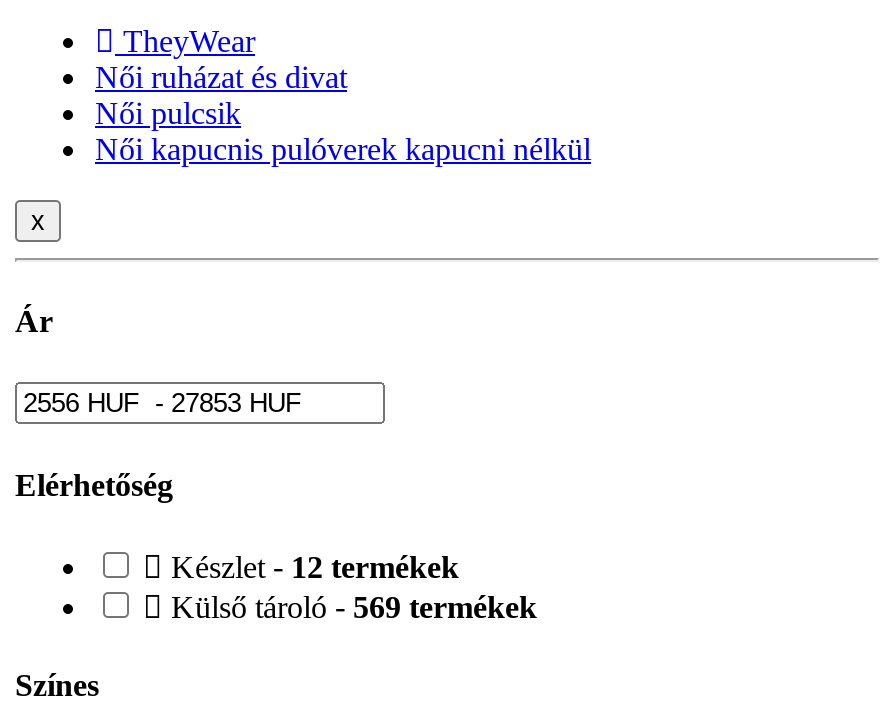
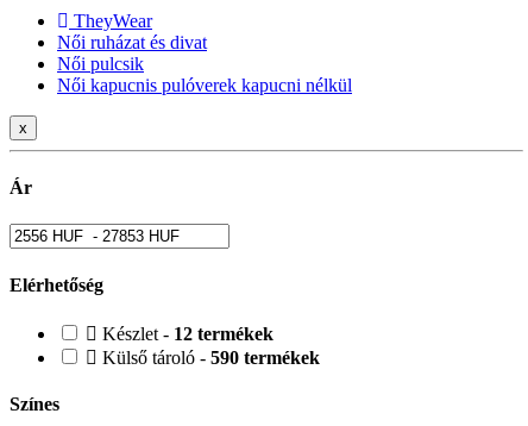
- Külső tároló - 569 termékek
+ Külső tároló - 590 termékek
